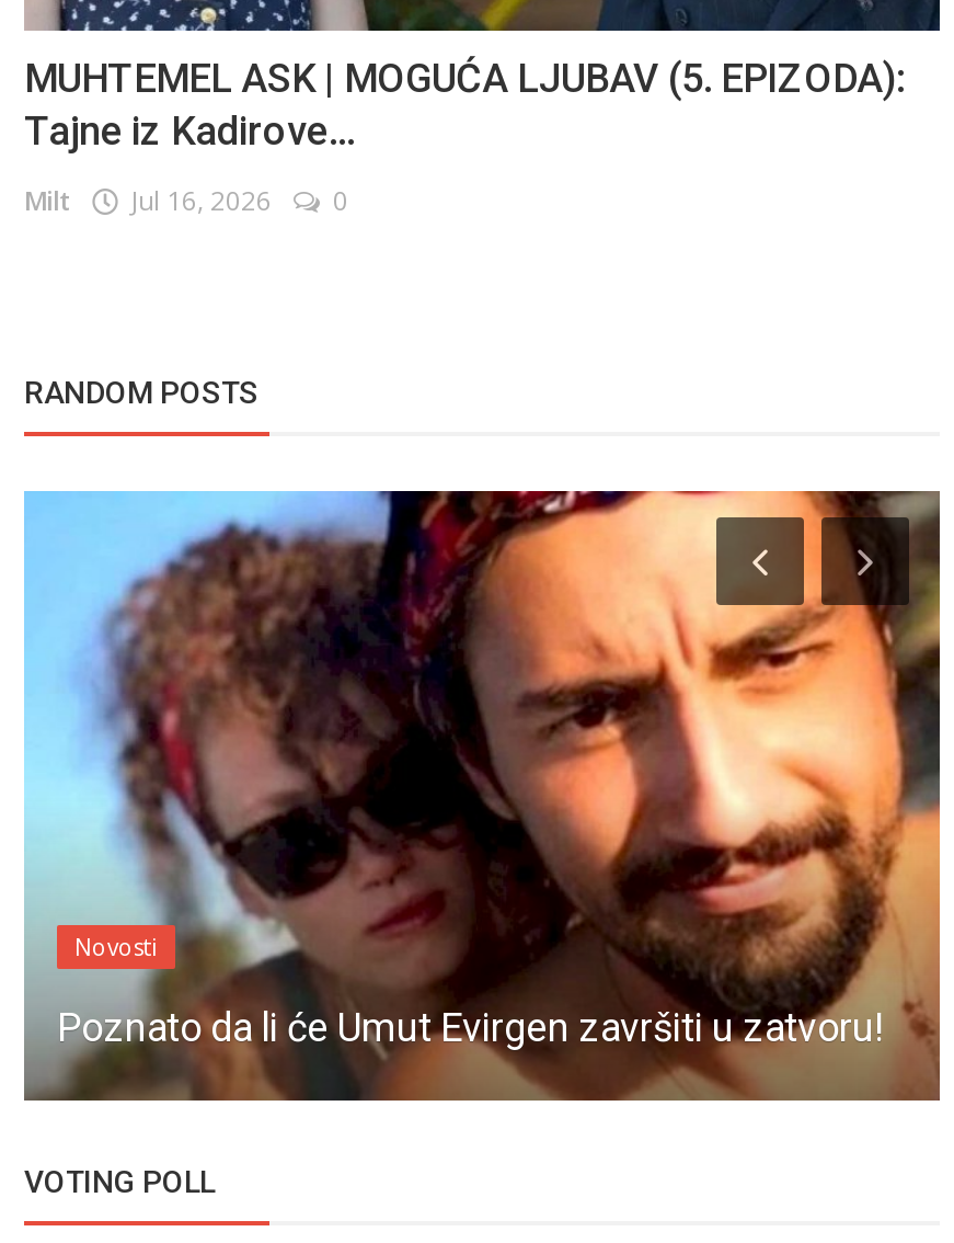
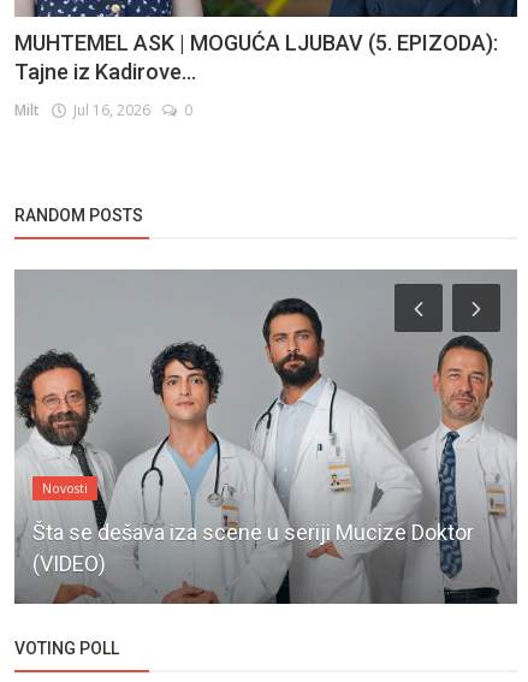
- [image]
- Poznato da li će Umut Evirgen završiti u zatvoru!
+ [image]
+ Šta se dešava iza scene u seriji Mucize Doktor
+ (VIDEO)

moved up: Novosti
